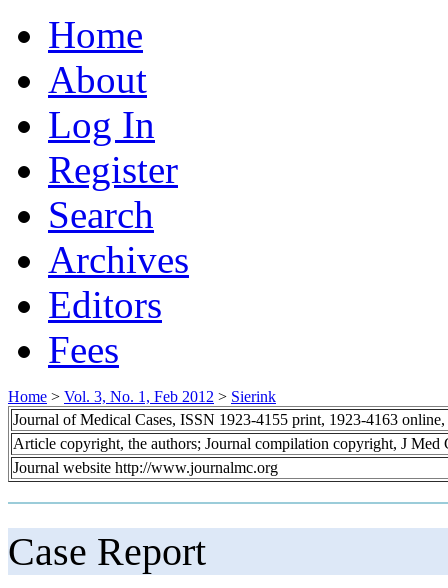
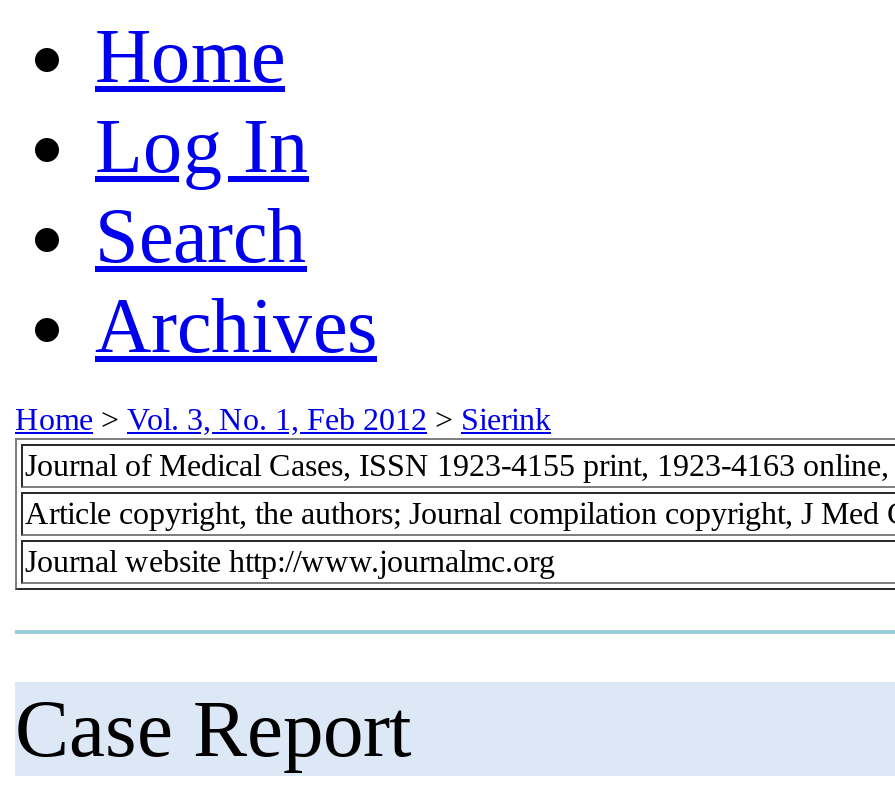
- About

- Register

- Editors
- Fees
